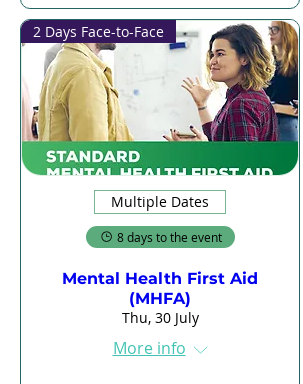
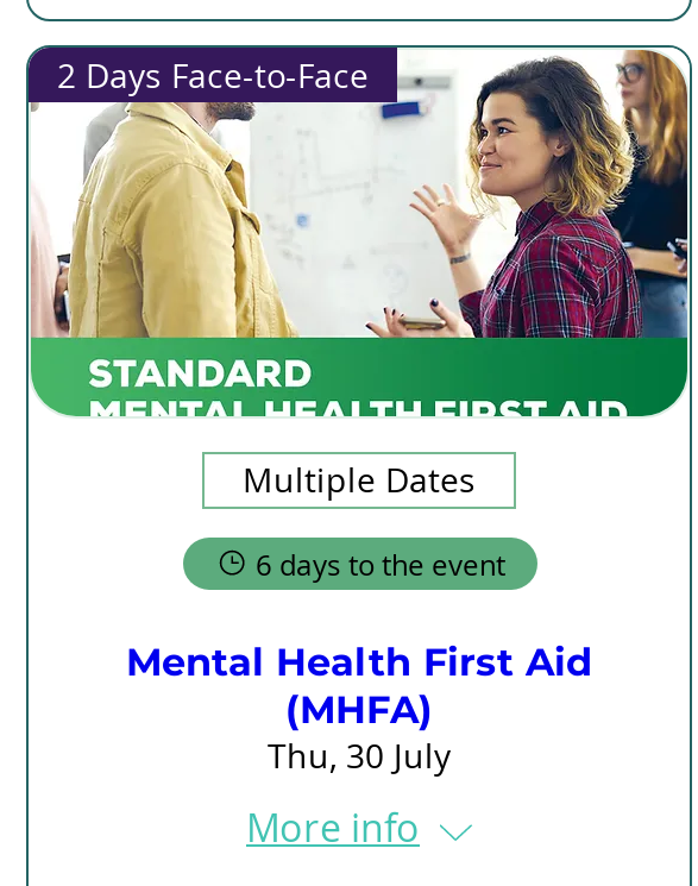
- 8 days to the event
+ 6 days to the event
